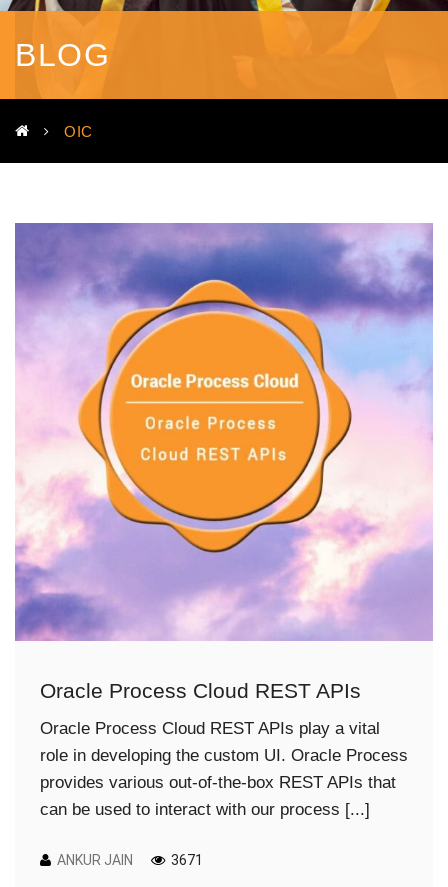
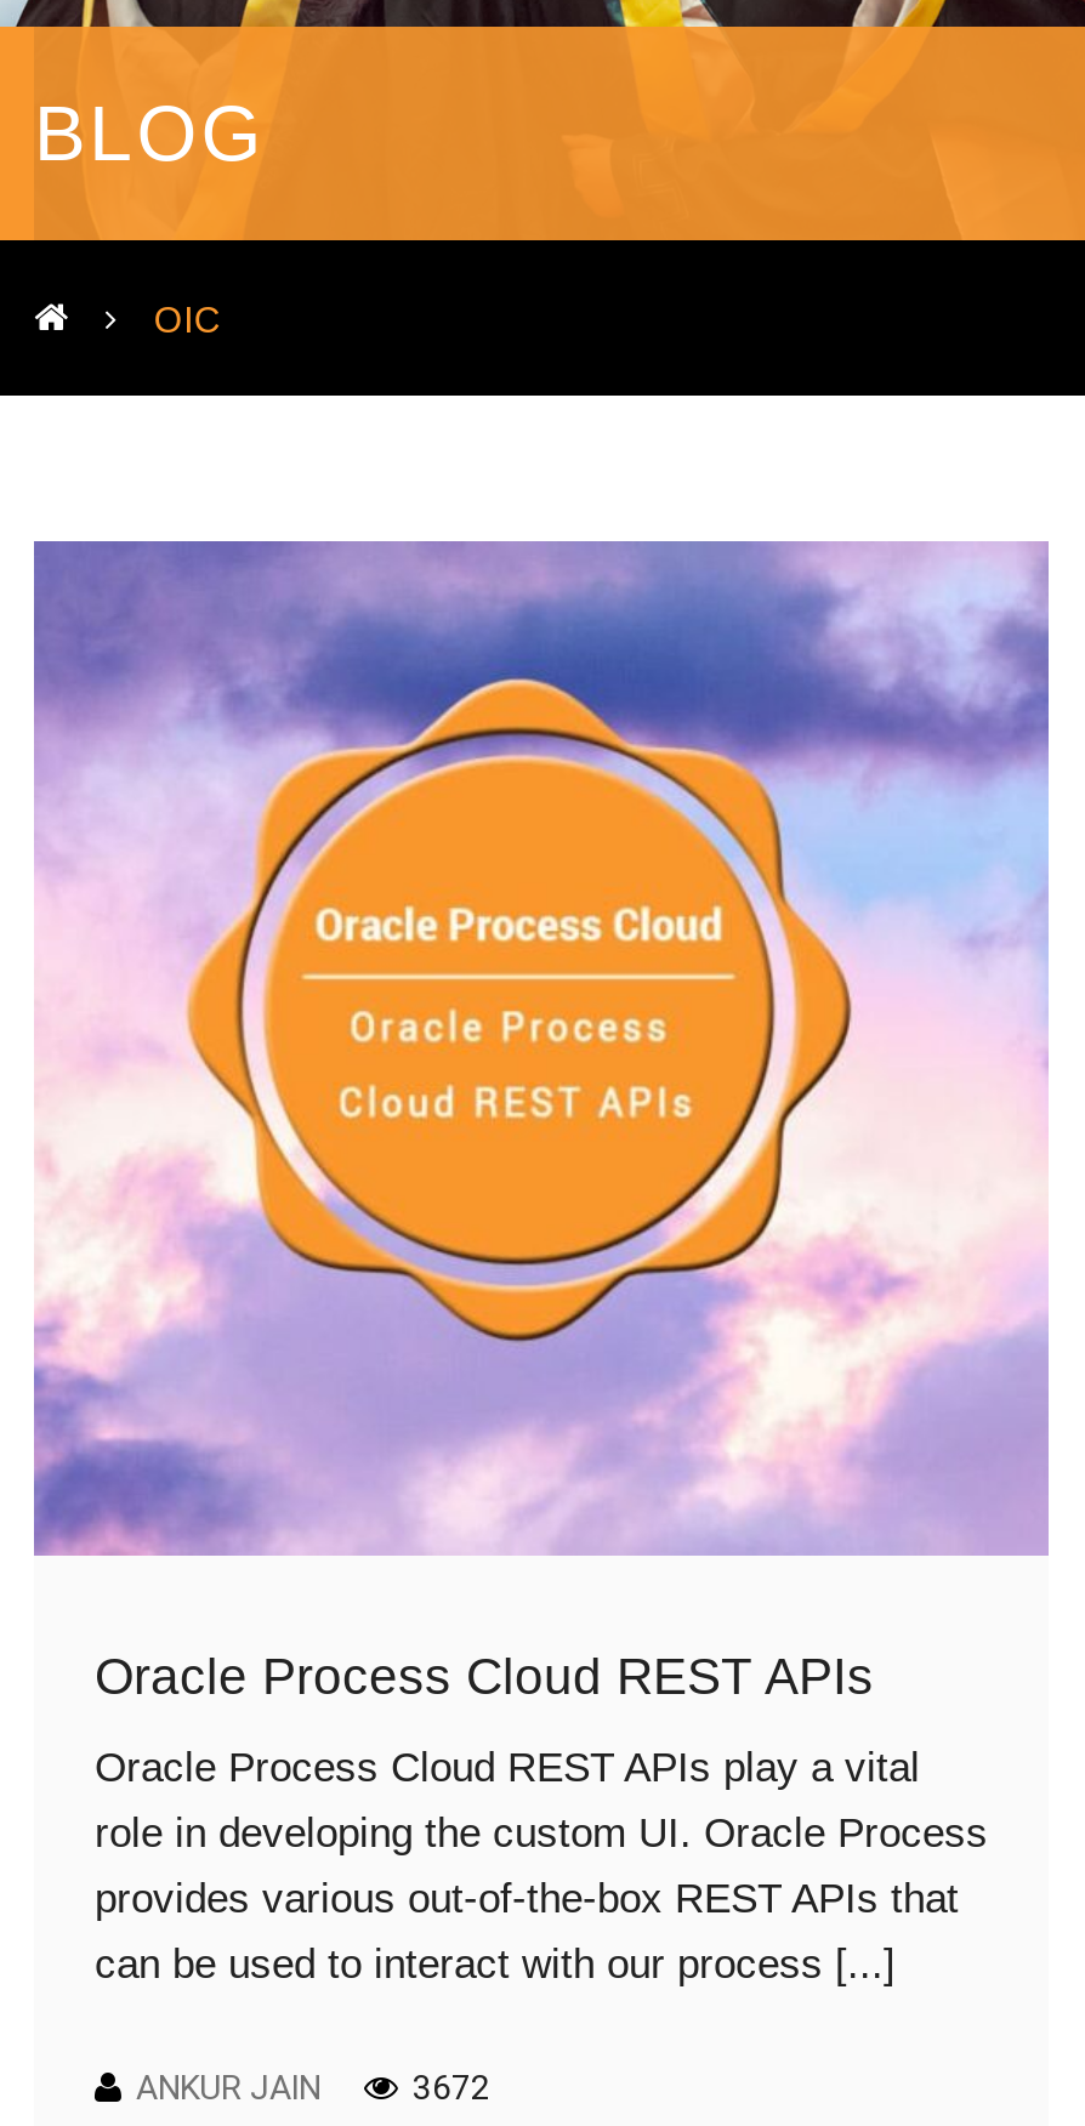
- 3671
+ 3672
